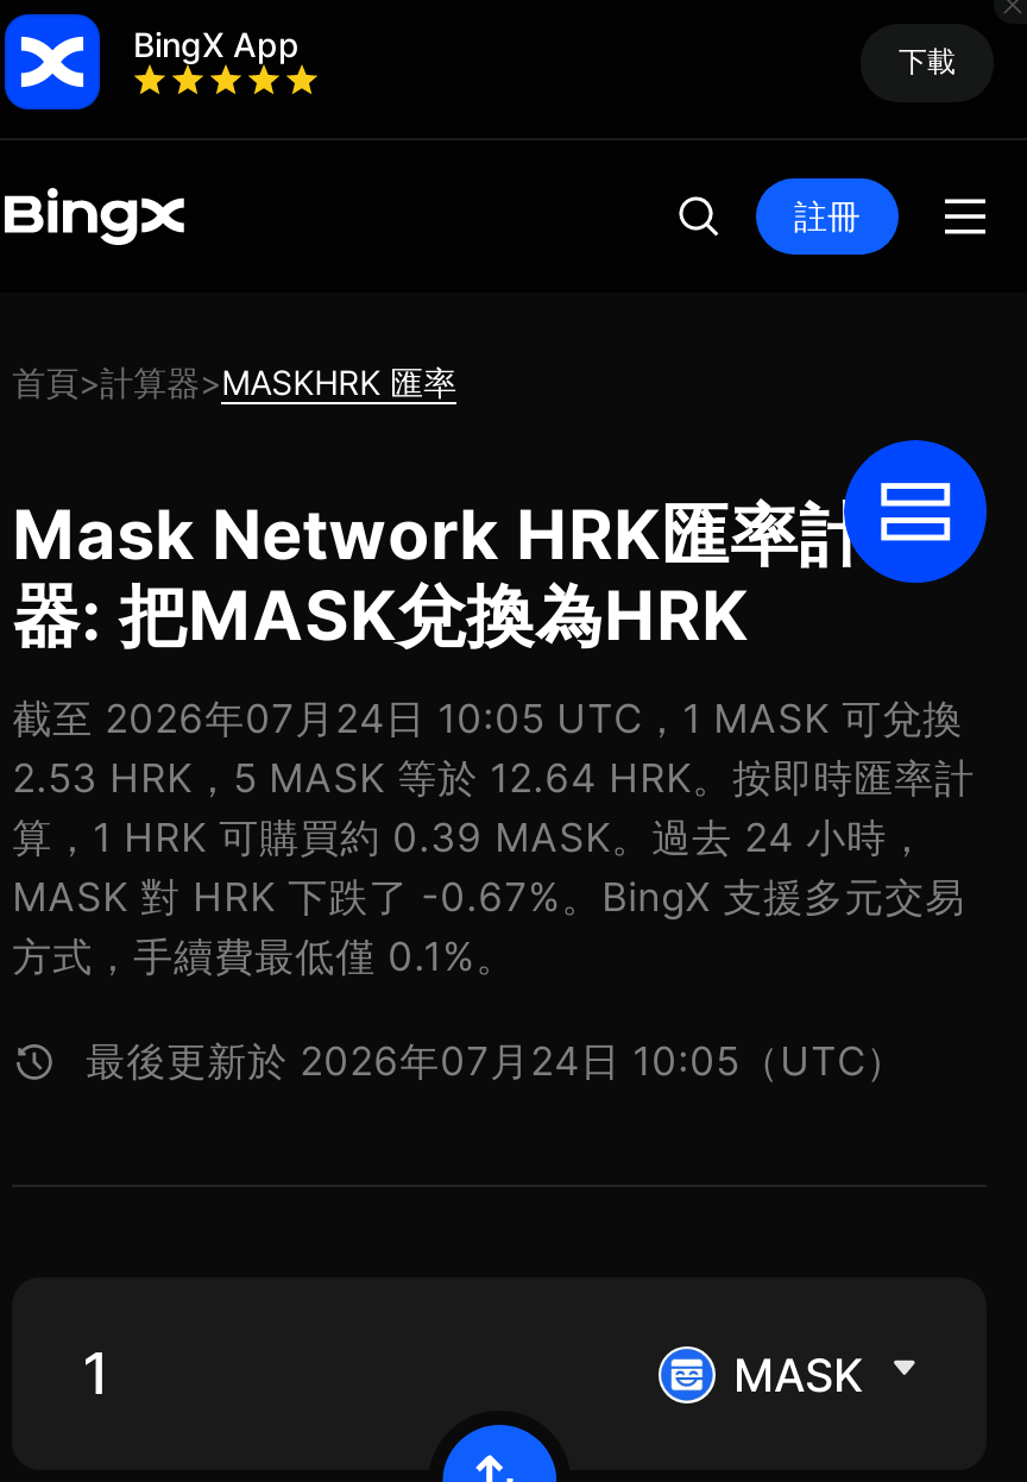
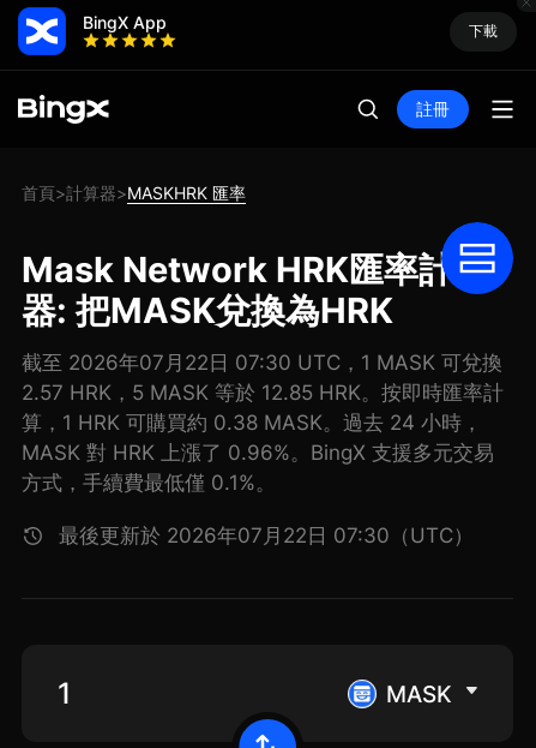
- 截至 2026年07月24日 10:05 UTC，1 MASK 可兌換
+ 截至 2026年07月22日 07:30 UTC，1 MASK 可兌換

- 2.53 HRK，5 MASK 等於 12.64 HRK。按即時匯率計
+ 2.57 HRK，5 MASK 等於 12.85 HRK。按即時匯率計

- 算，1 HRK 可購買約 0.39 MASK。過去 24 小時，
+ 算，1 HRK 可購買約 0.38 MASK。過去 24 小時，

- MASK 對 HRK 下跌了 -0.67%。BingX 支援多元交易
+ MASK 對 HRK 上漲了 0.96%。BingX 支援多元交易

- 最後更新於 2026年07月24日 10:05（UTC）
+ 最後更新於 2026年07月22日 07:30（UTC）
